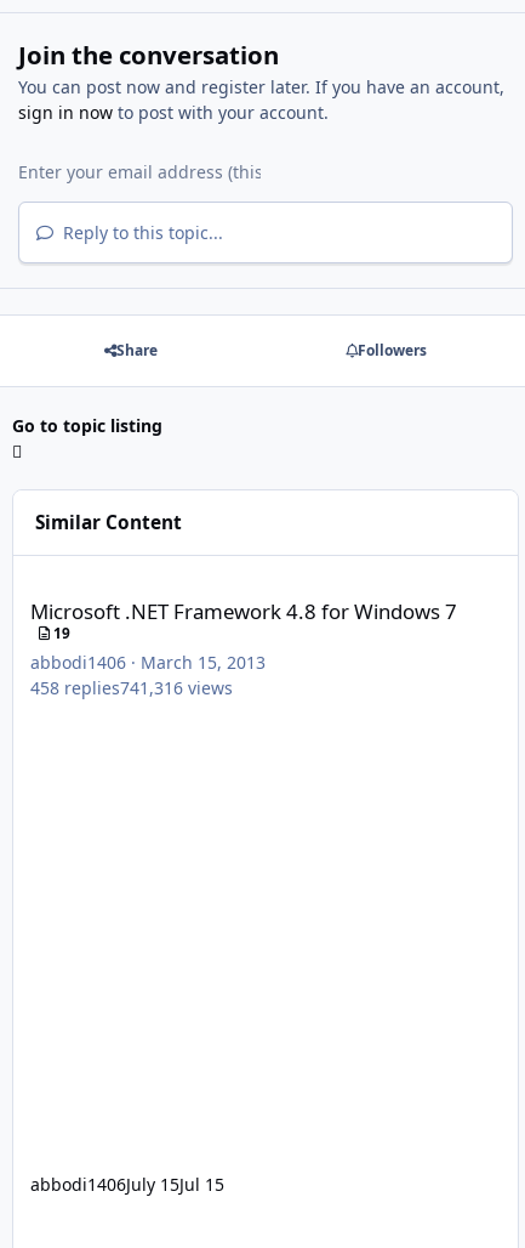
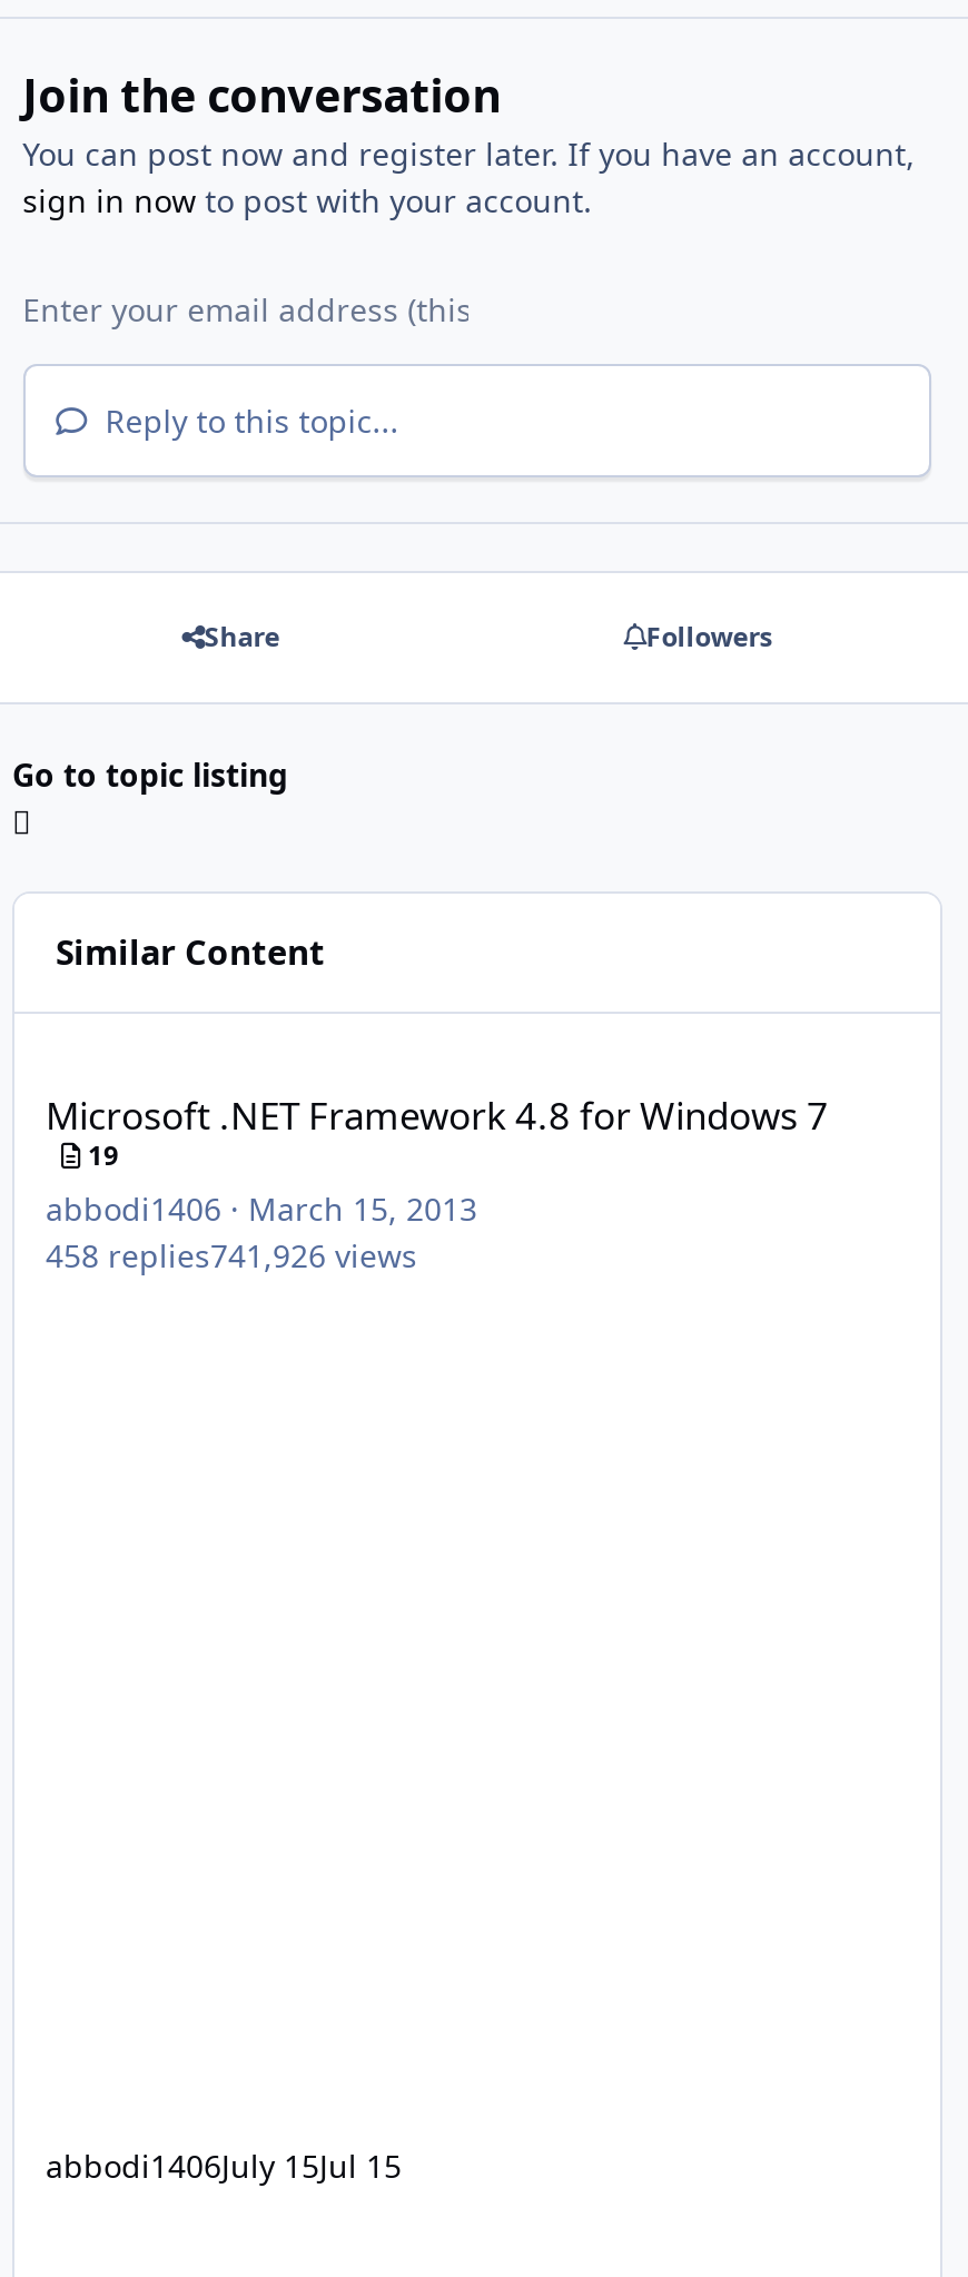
- 458 replies741,316 views
+ 458 replies741,926 views
